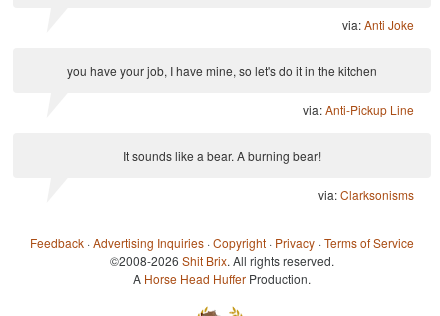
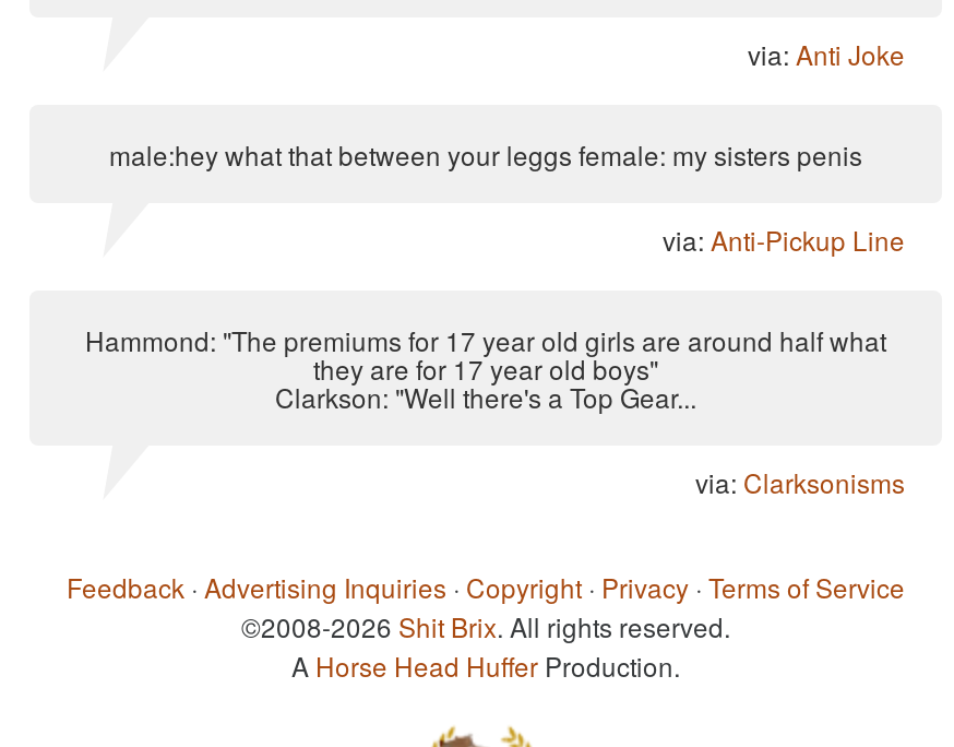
- you have your job, I have mine, so let's do it in the kitchen
+ male:hey what that between your leggs female: my sisters penis

- It sounds like a bear. A burning bear!
+ Hammond: "The premiums for 17 year old girls are around half what
+ they are for 17 year old boys"
+ Clarkson: "Well there's a Top Gear...
